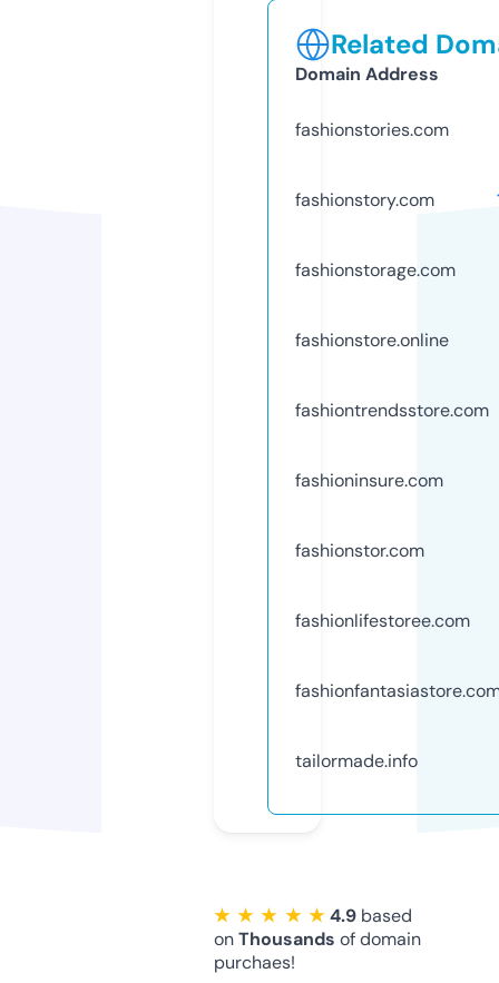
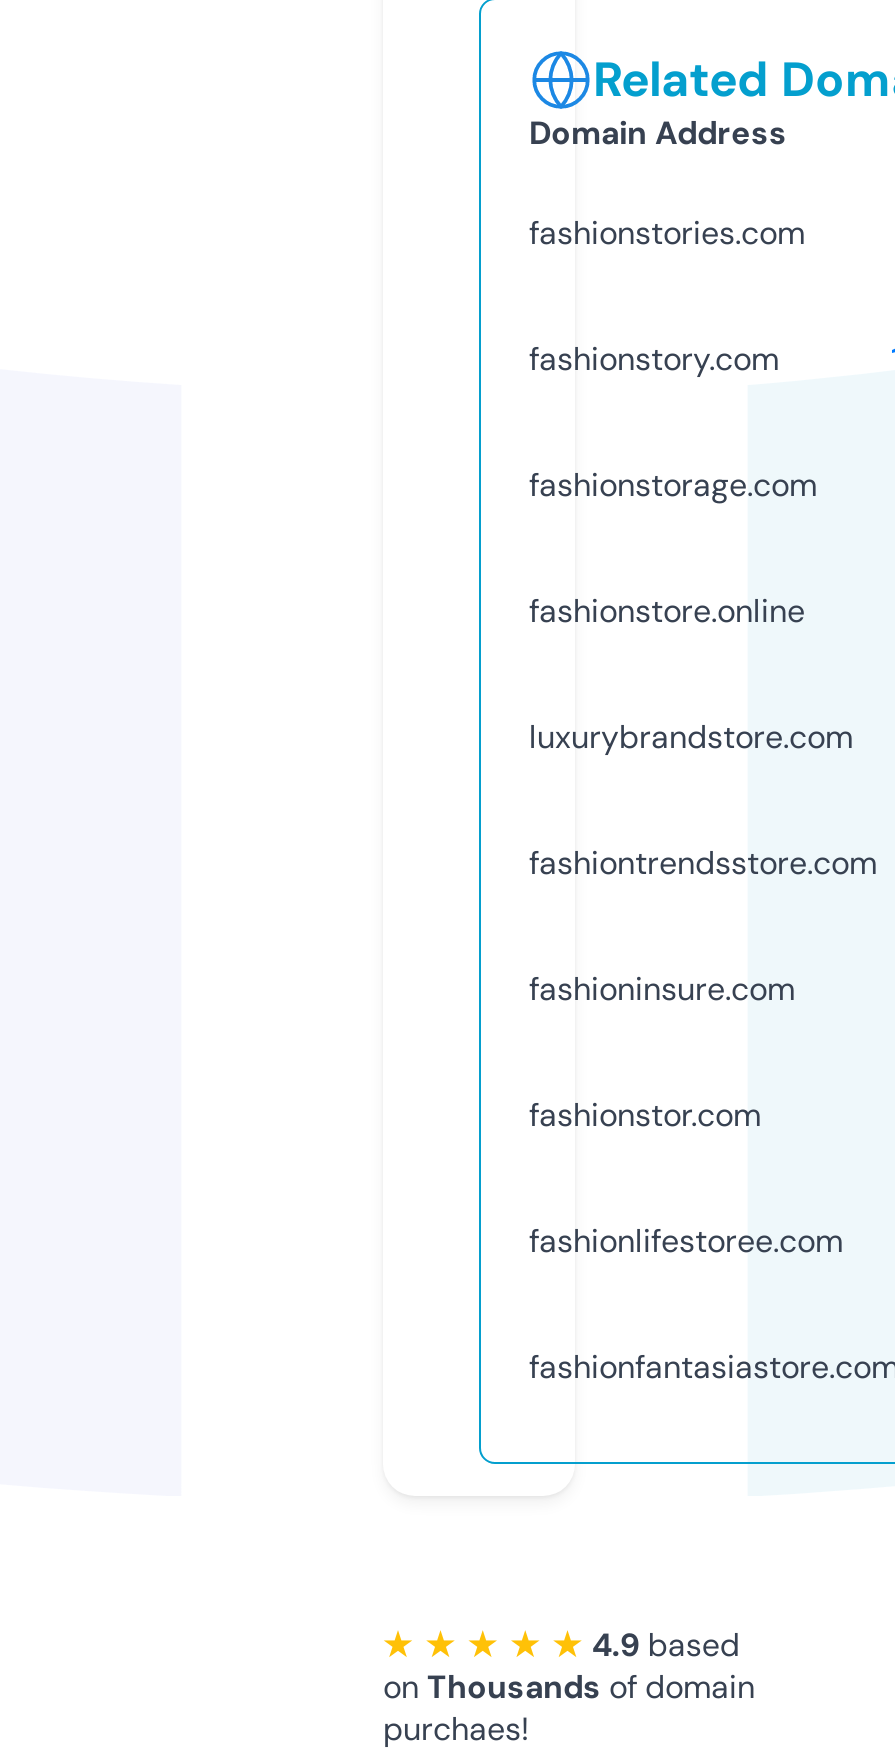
+ luxurybrandstore.com

moved down: fashiontrendsstore.com | fashioninsure.com | fashionstor.com | fashionlifestoree.com

- tailormade.info
